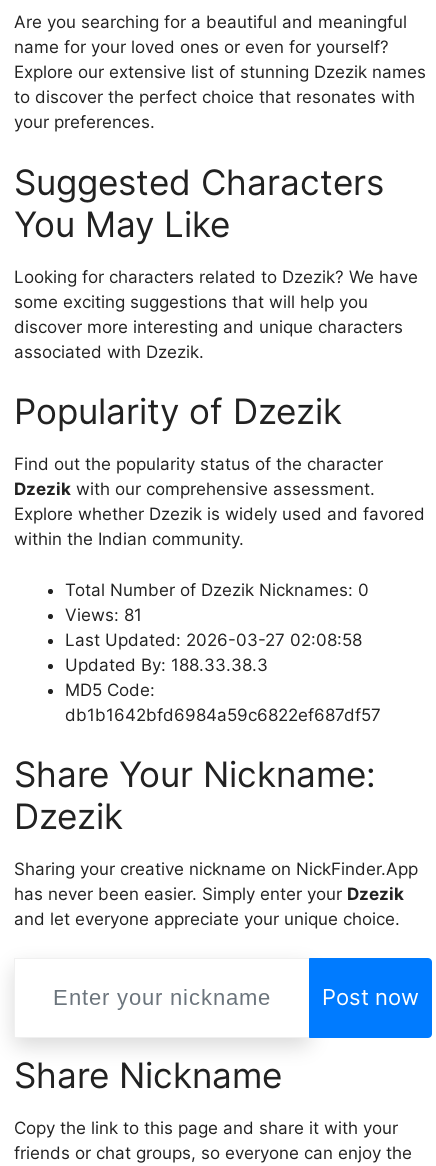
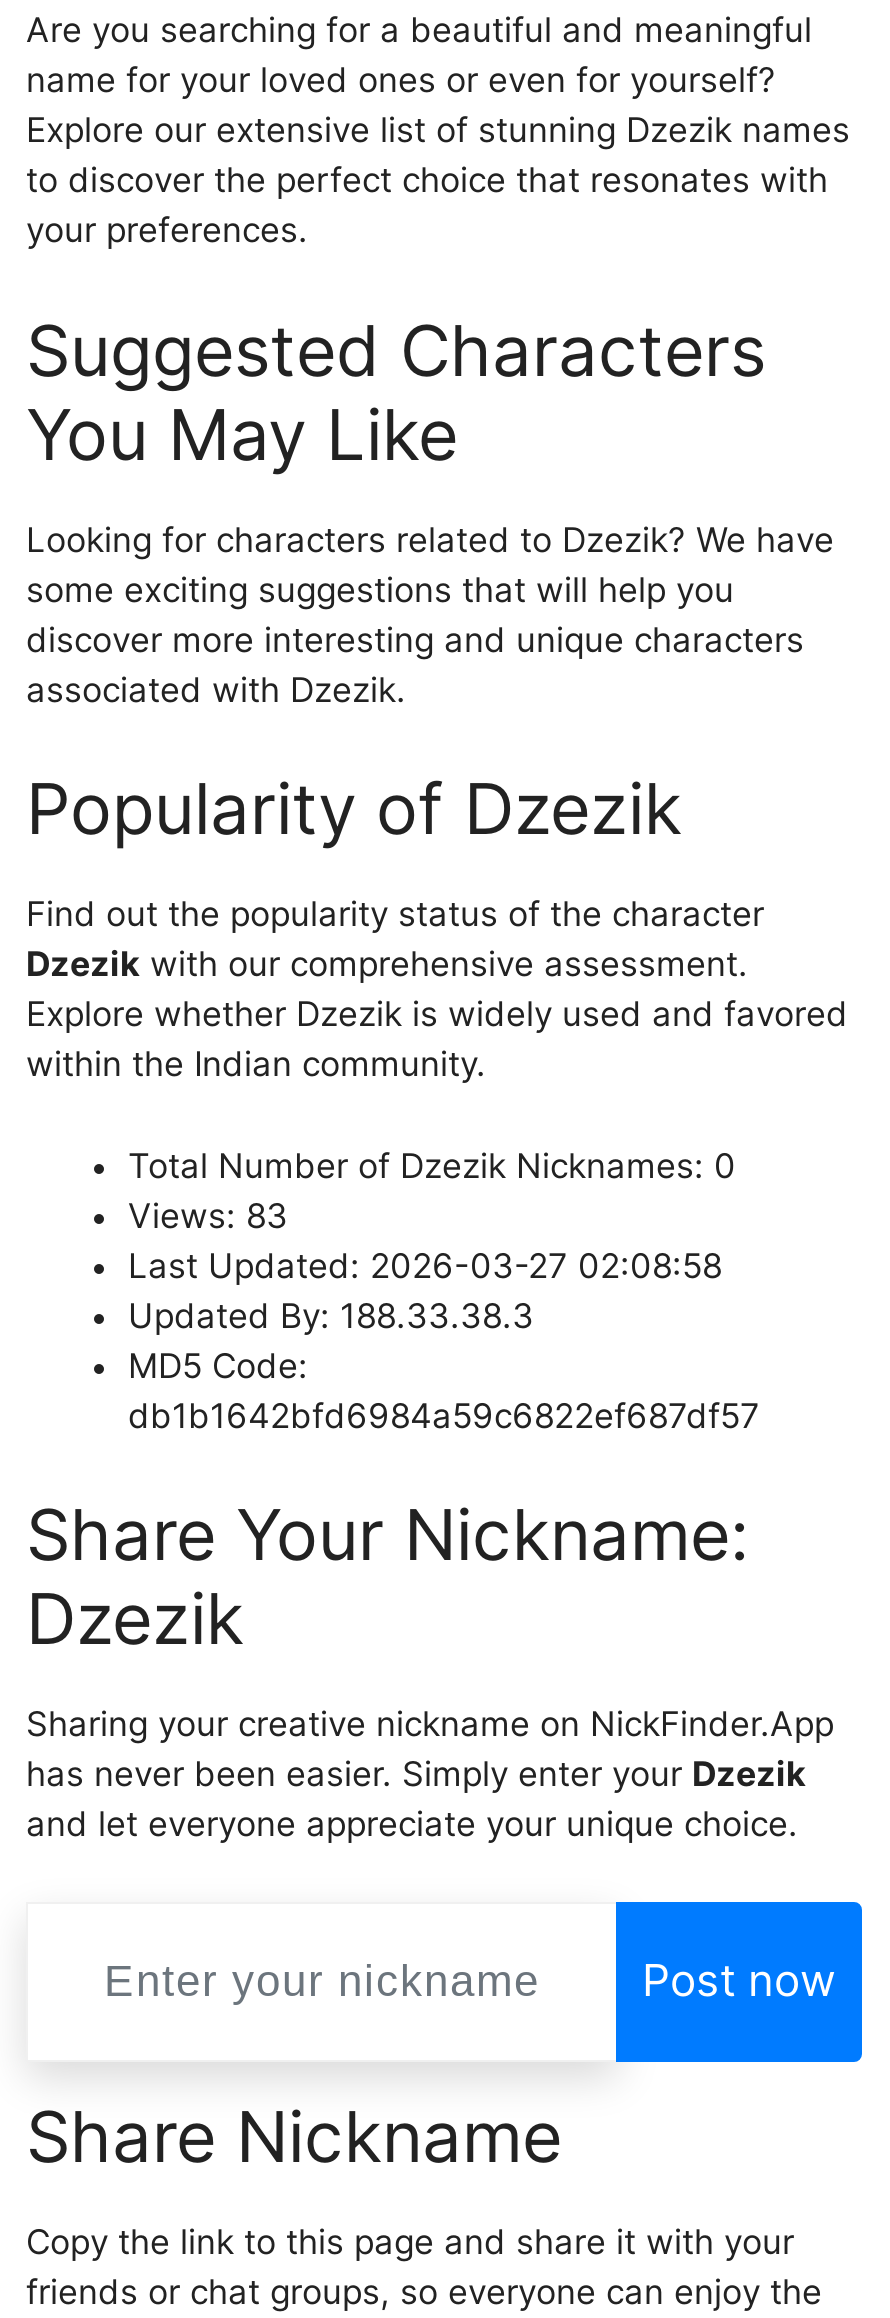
- Views: 81
+ Views: 83
